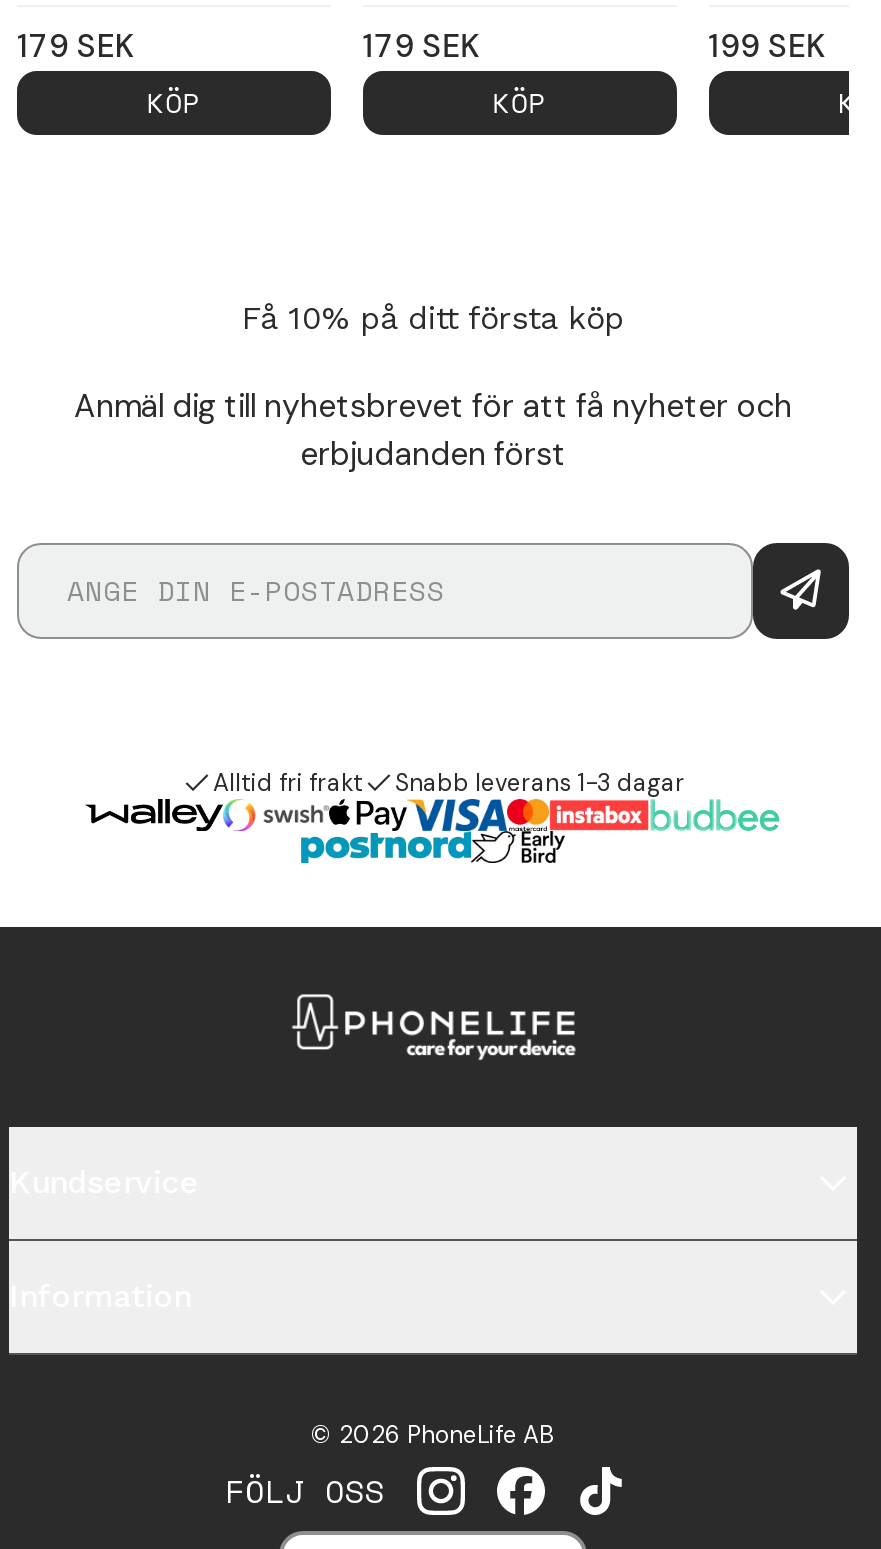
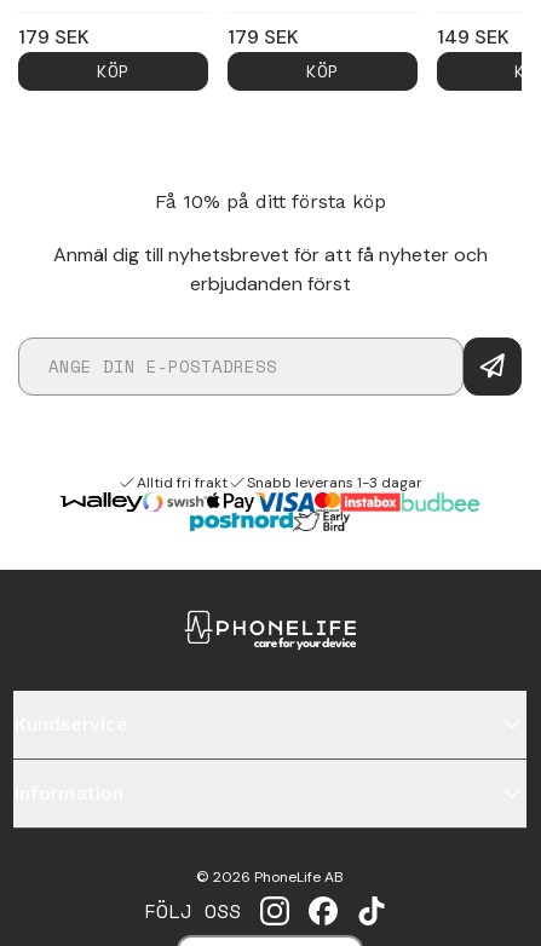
- 199 SEK
+ 149 SEK
